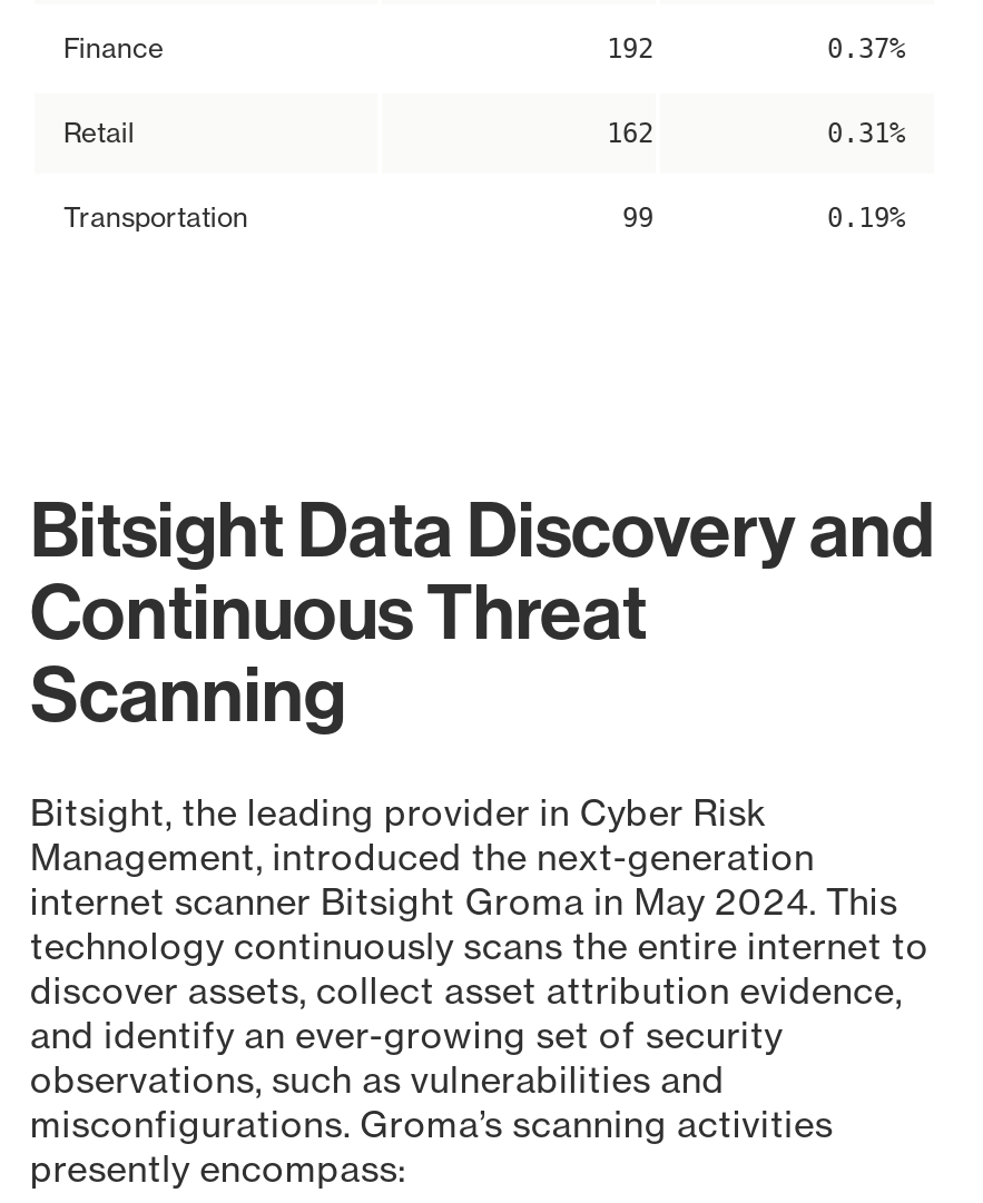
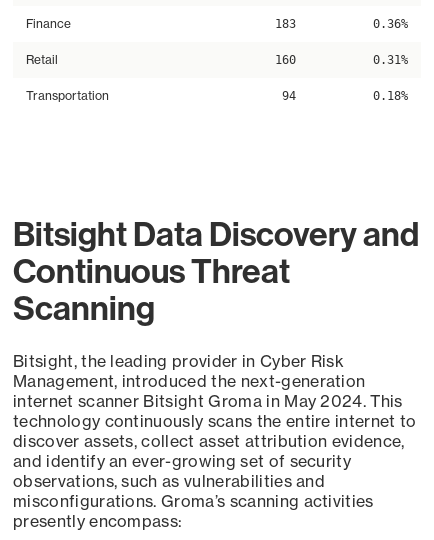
- 192
+ 183

- 0.37%
+ 0.36%

- 162
+ 160

- 99
+ 94

- 0.19%
+ 0.18%
